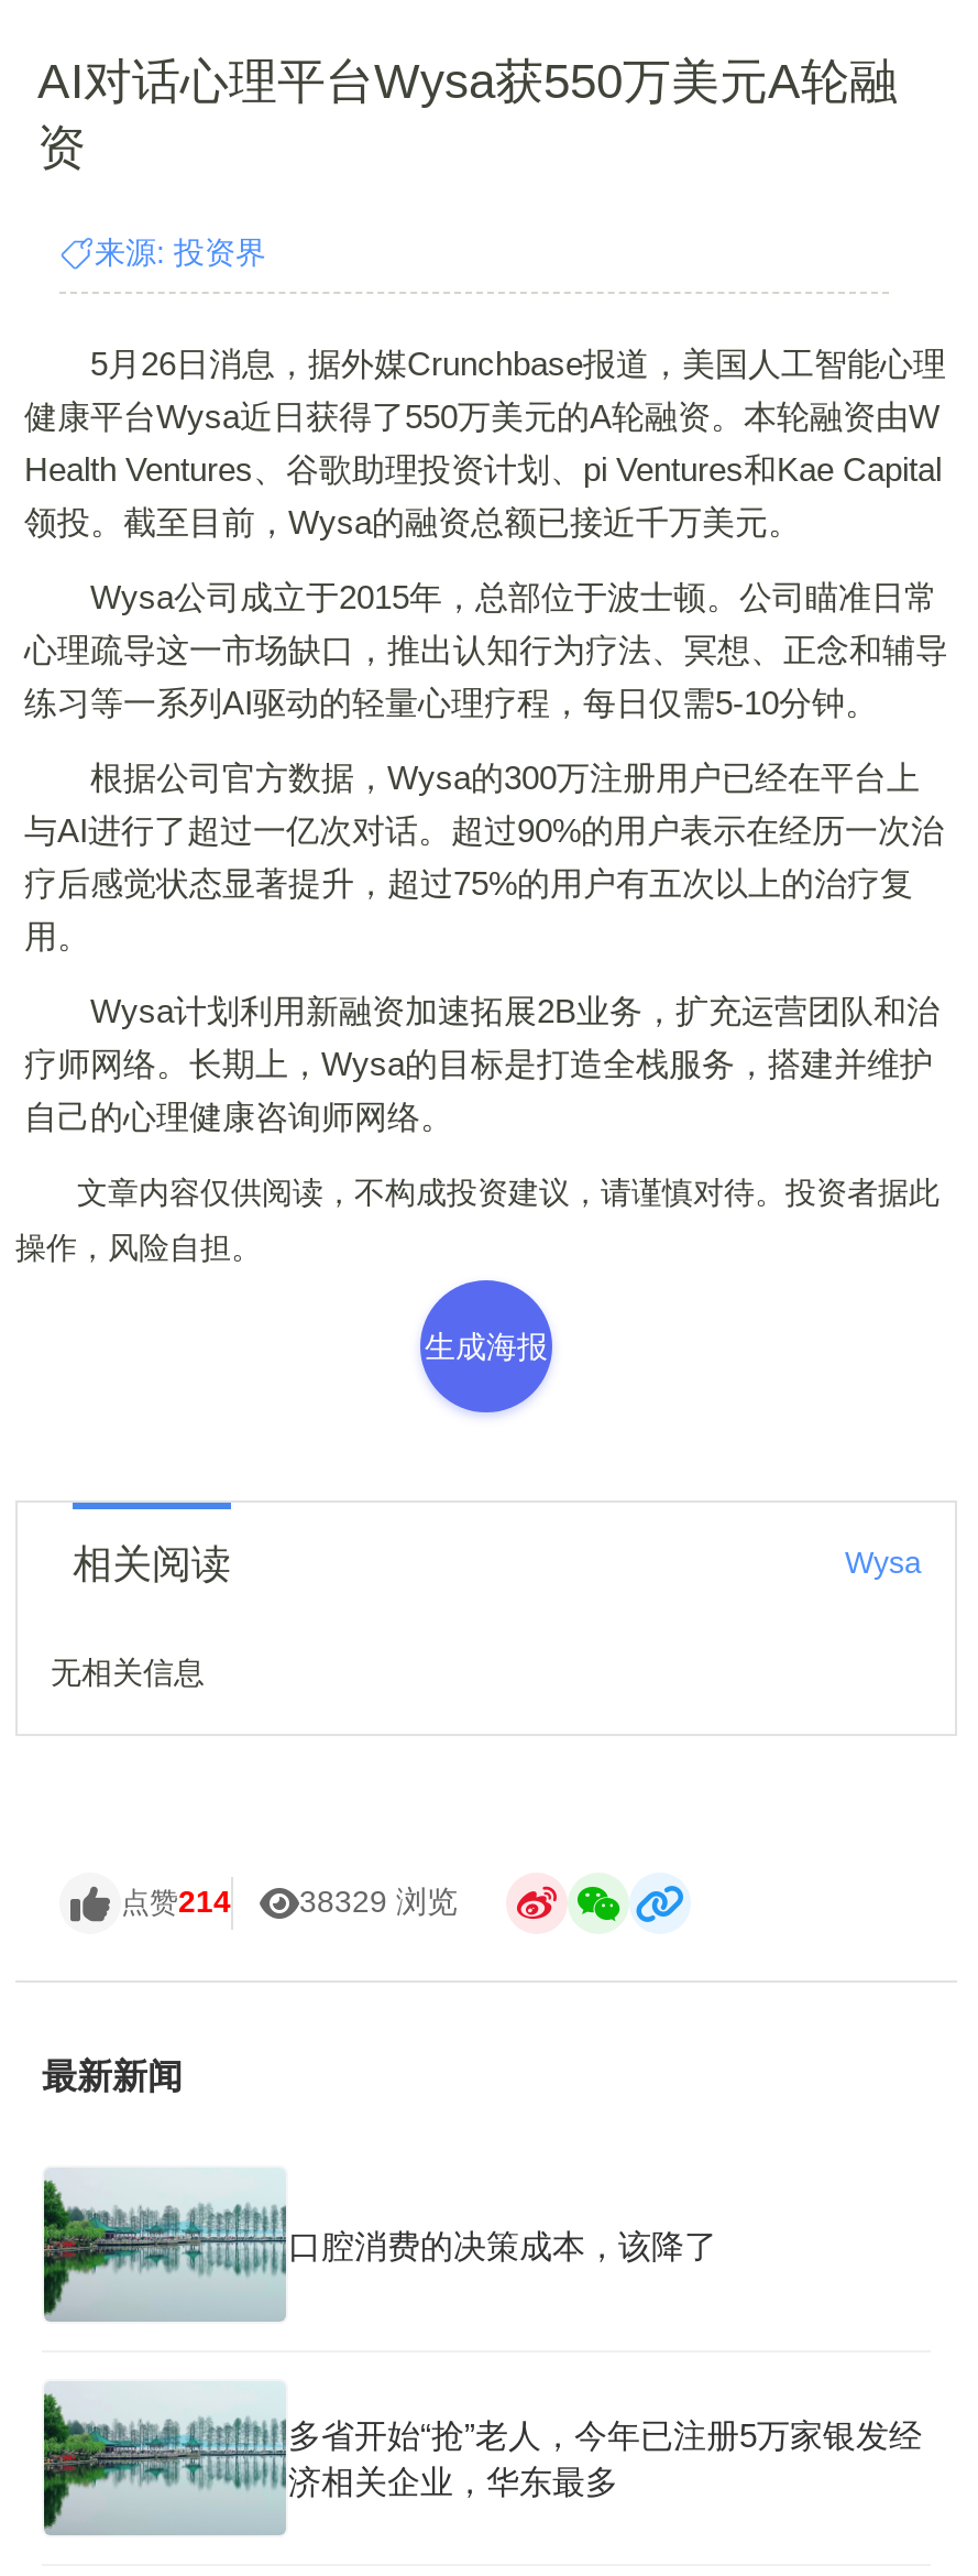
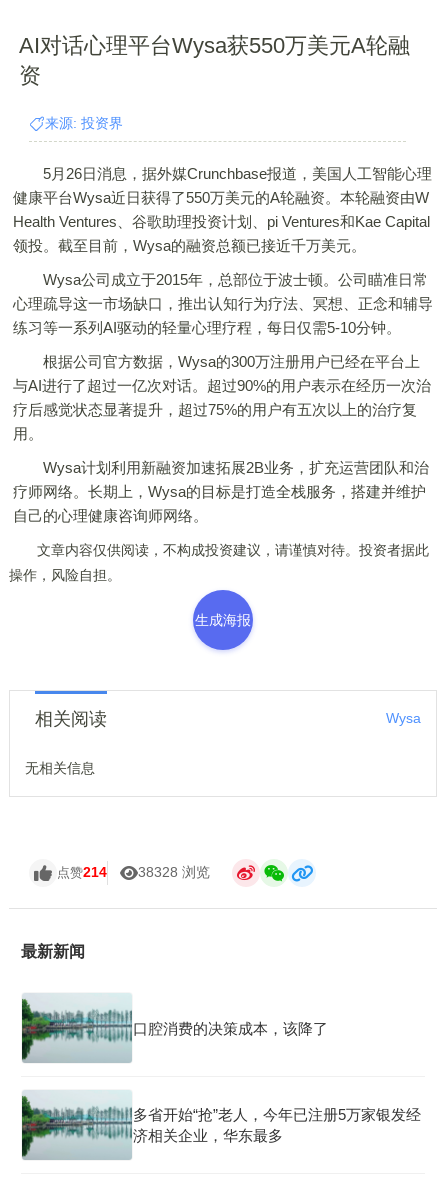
- 点赞214 38329 浏览
+ 点赞214 38328 浏览
